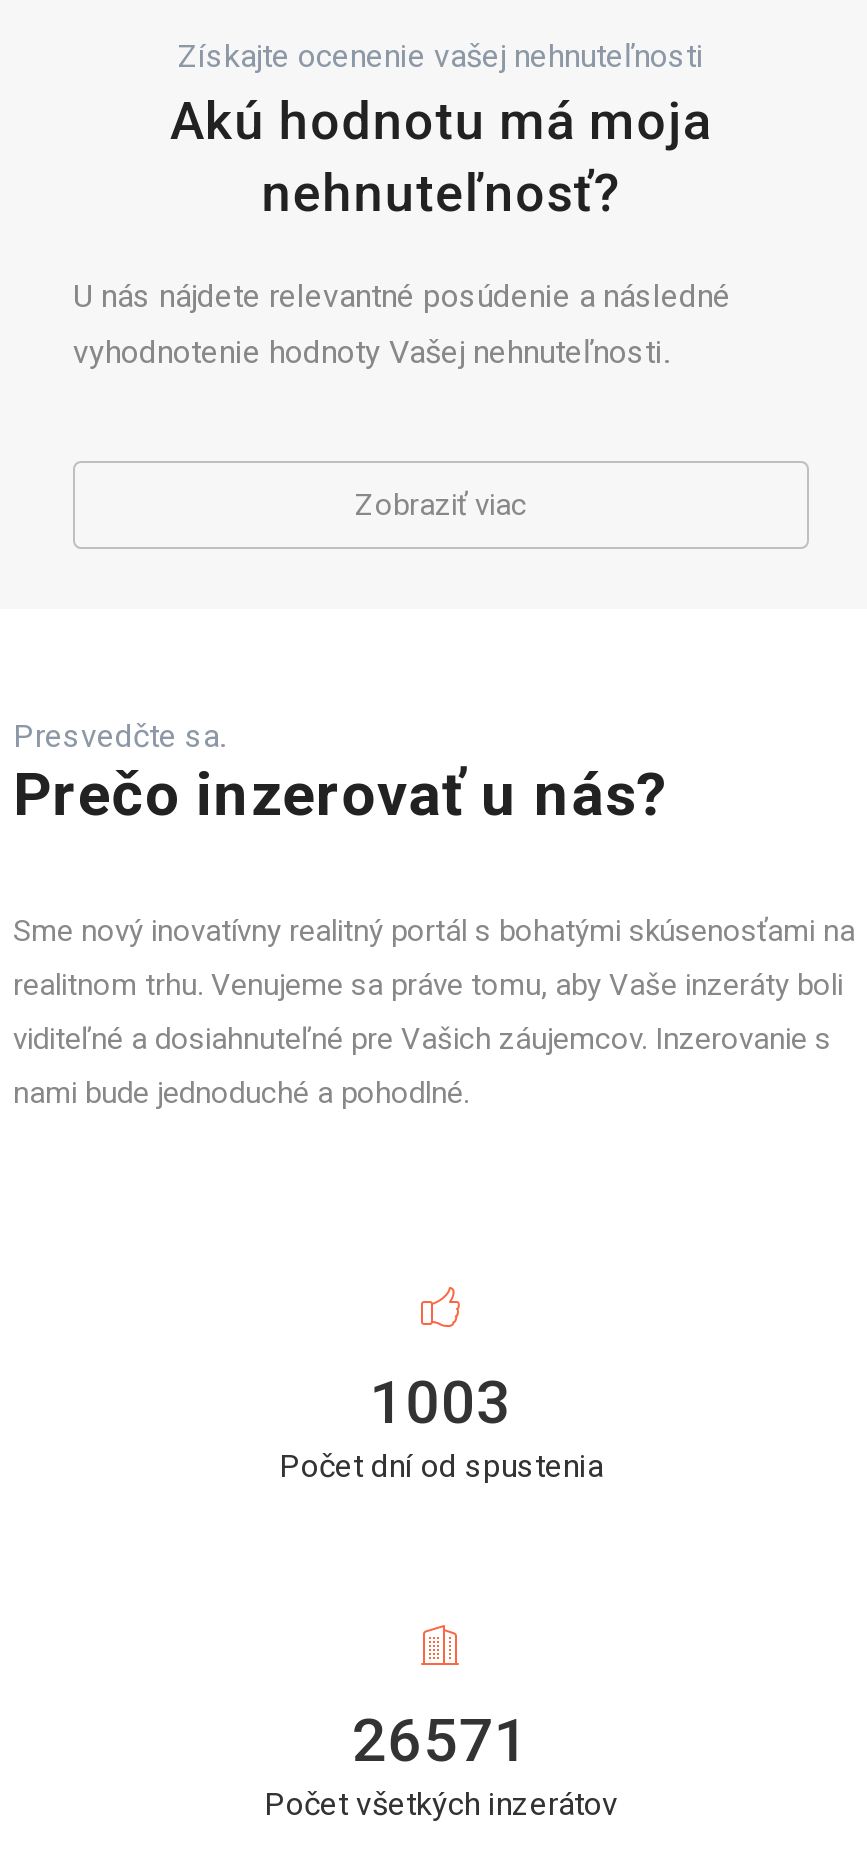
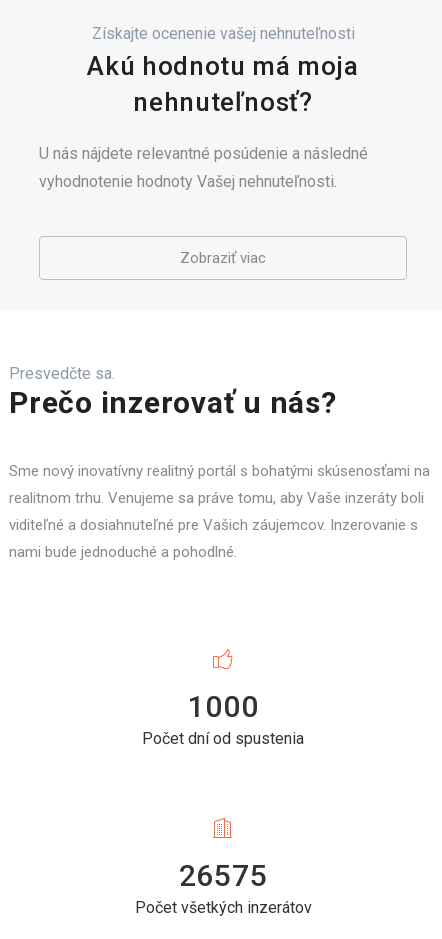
- 1003
+ 1000

- 26571
+ 26575
